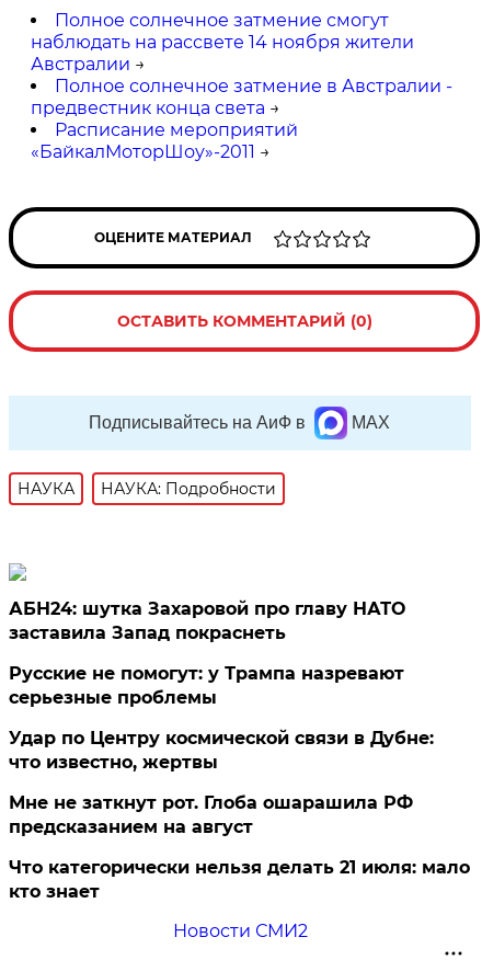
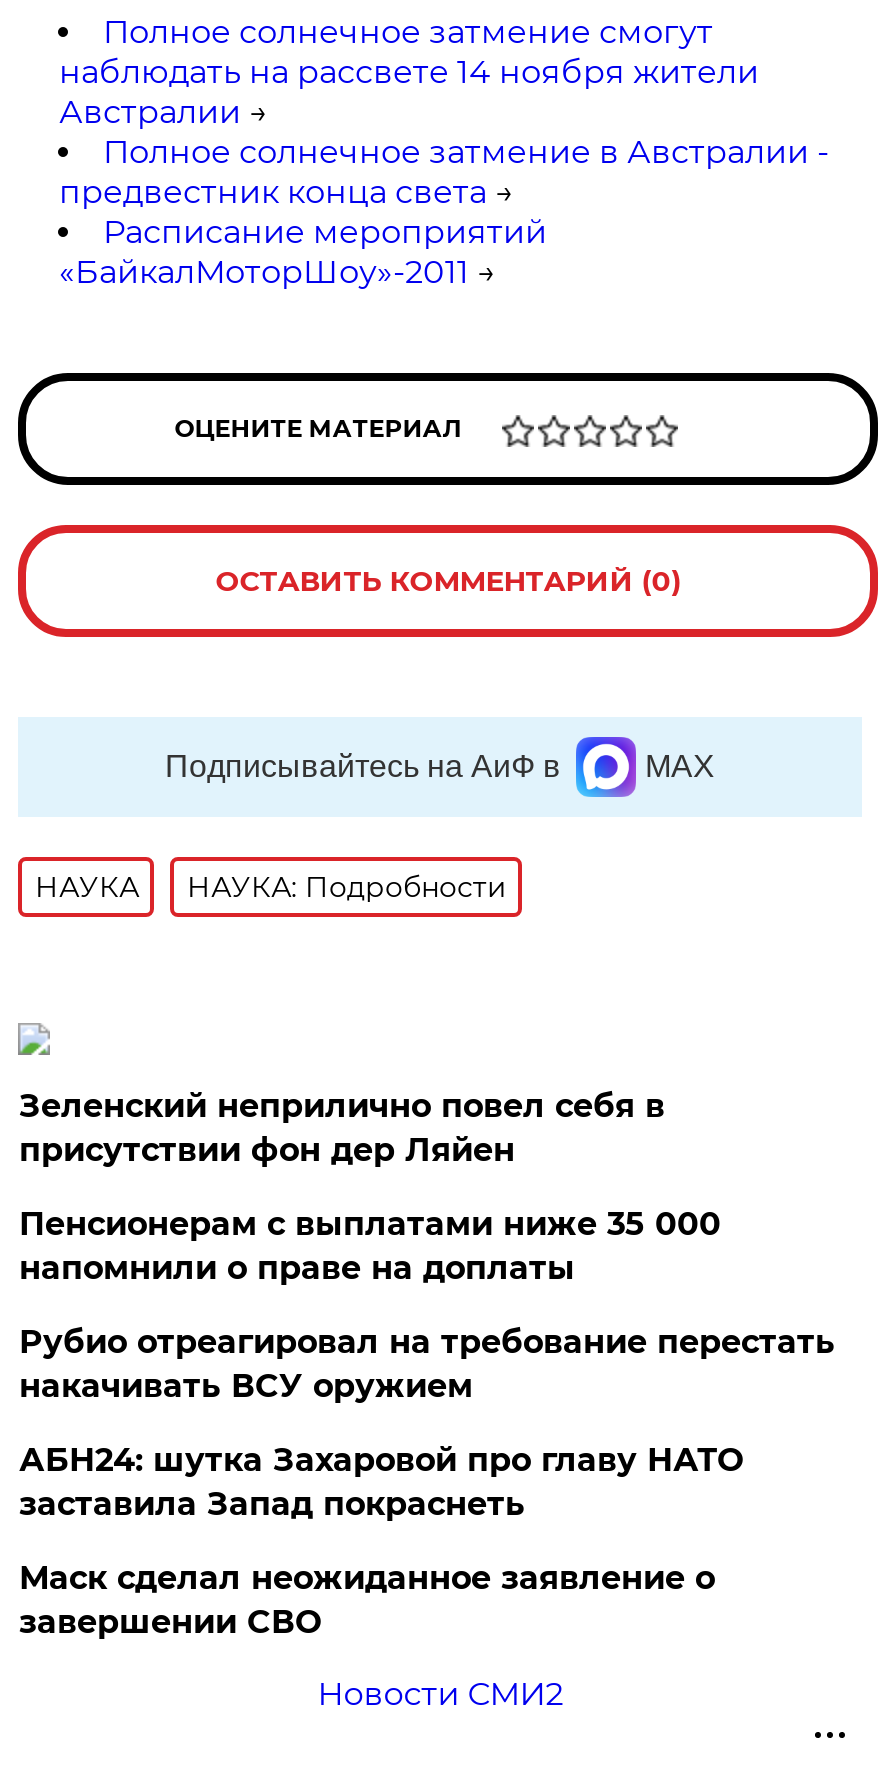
+ Зеленский неприлично повел cебя в
+ присутствии фон дер Ляйен
+ Пенсионерам с выплатами ниже 35 000
+ напомнили о праве на доплаты
+ Рубио отреагировал на требование перестать
+ накачивать ВСУ оружием

moved down: АБН24: шутка Захаровой про главу НАТО | заставила Запад покраснеть

- Русские не помогут: у Трампа назревают
- серьезные проблемы
- Удар по Центру космической связи в Дубне:
- что известно, жертвы
- Мне не заткнут рот. Глоба ошарашила РФ
- предсказанием на август
- Что категорически нельзя делать 21 июля: мало
- кто знает
+ Маск сделал неожиданное заявление о
+ завершении СВО
